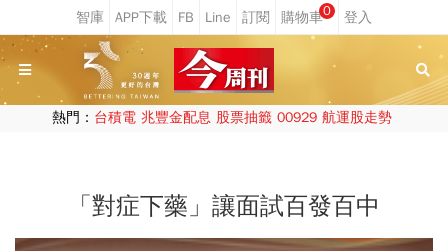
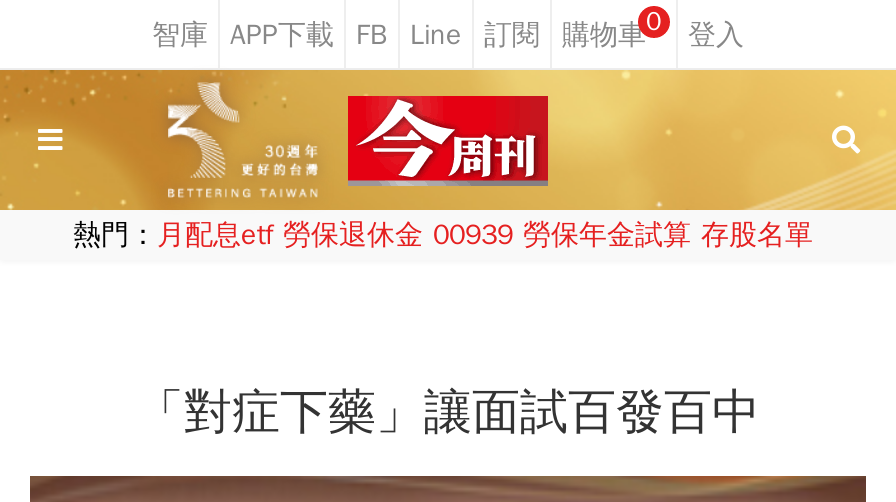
- 熱門：台積電 兆豐金配息 股票抽籤 00929 航運股走勢
+ 熱門：月配息etf 勞保退休金 00939 勞保年金試算 存股名單
